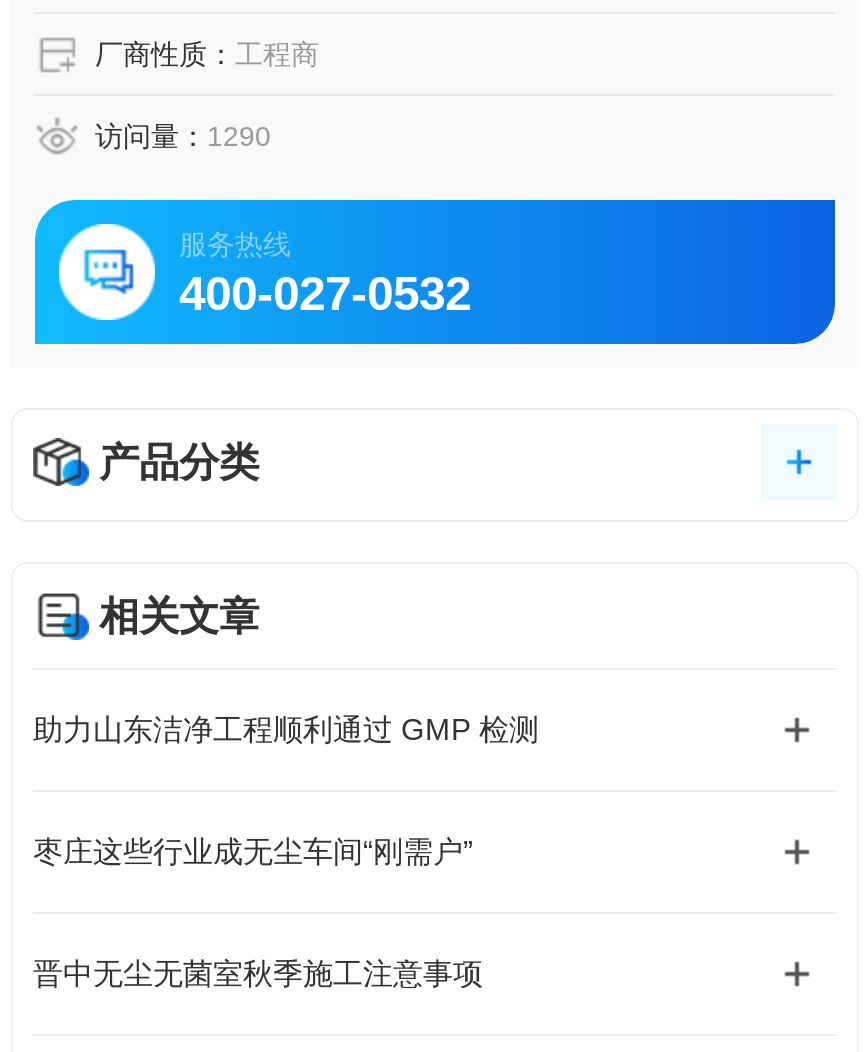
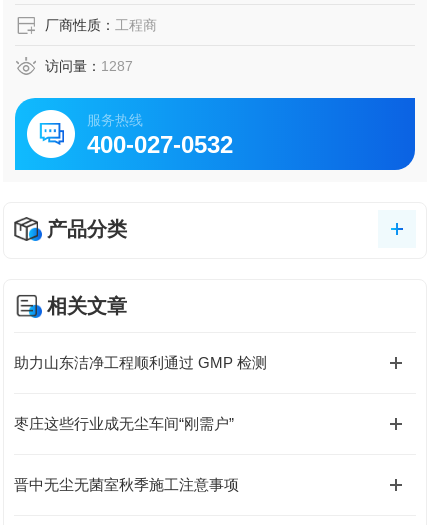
- 访问量：1290
+ 访问量：1287
